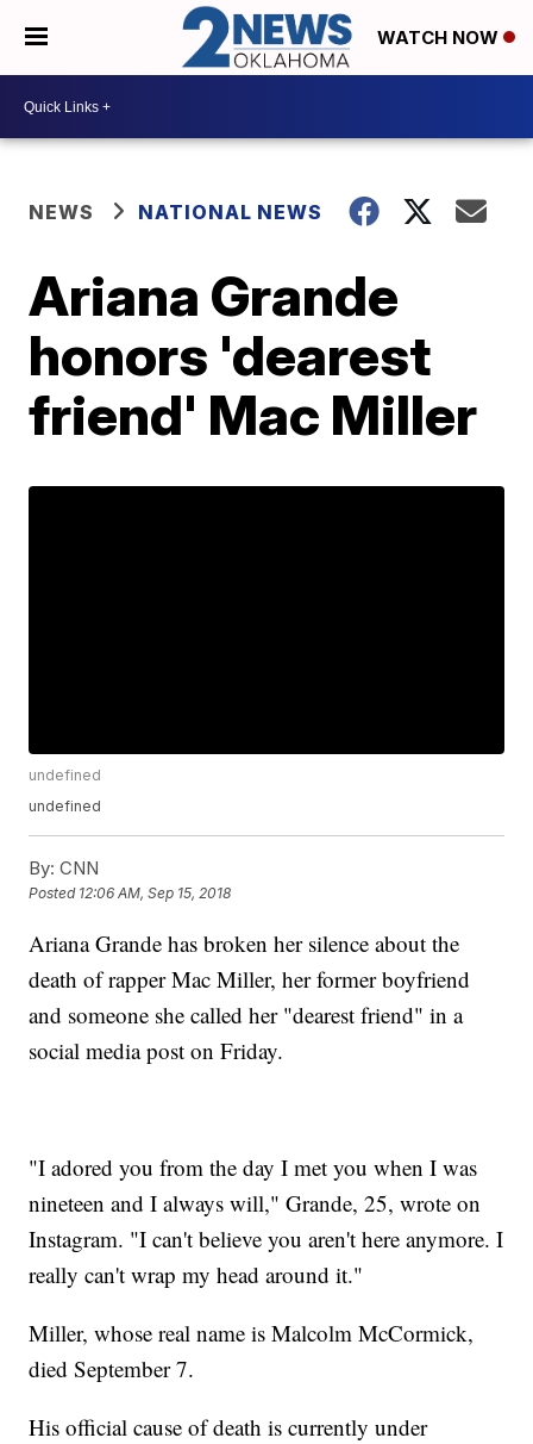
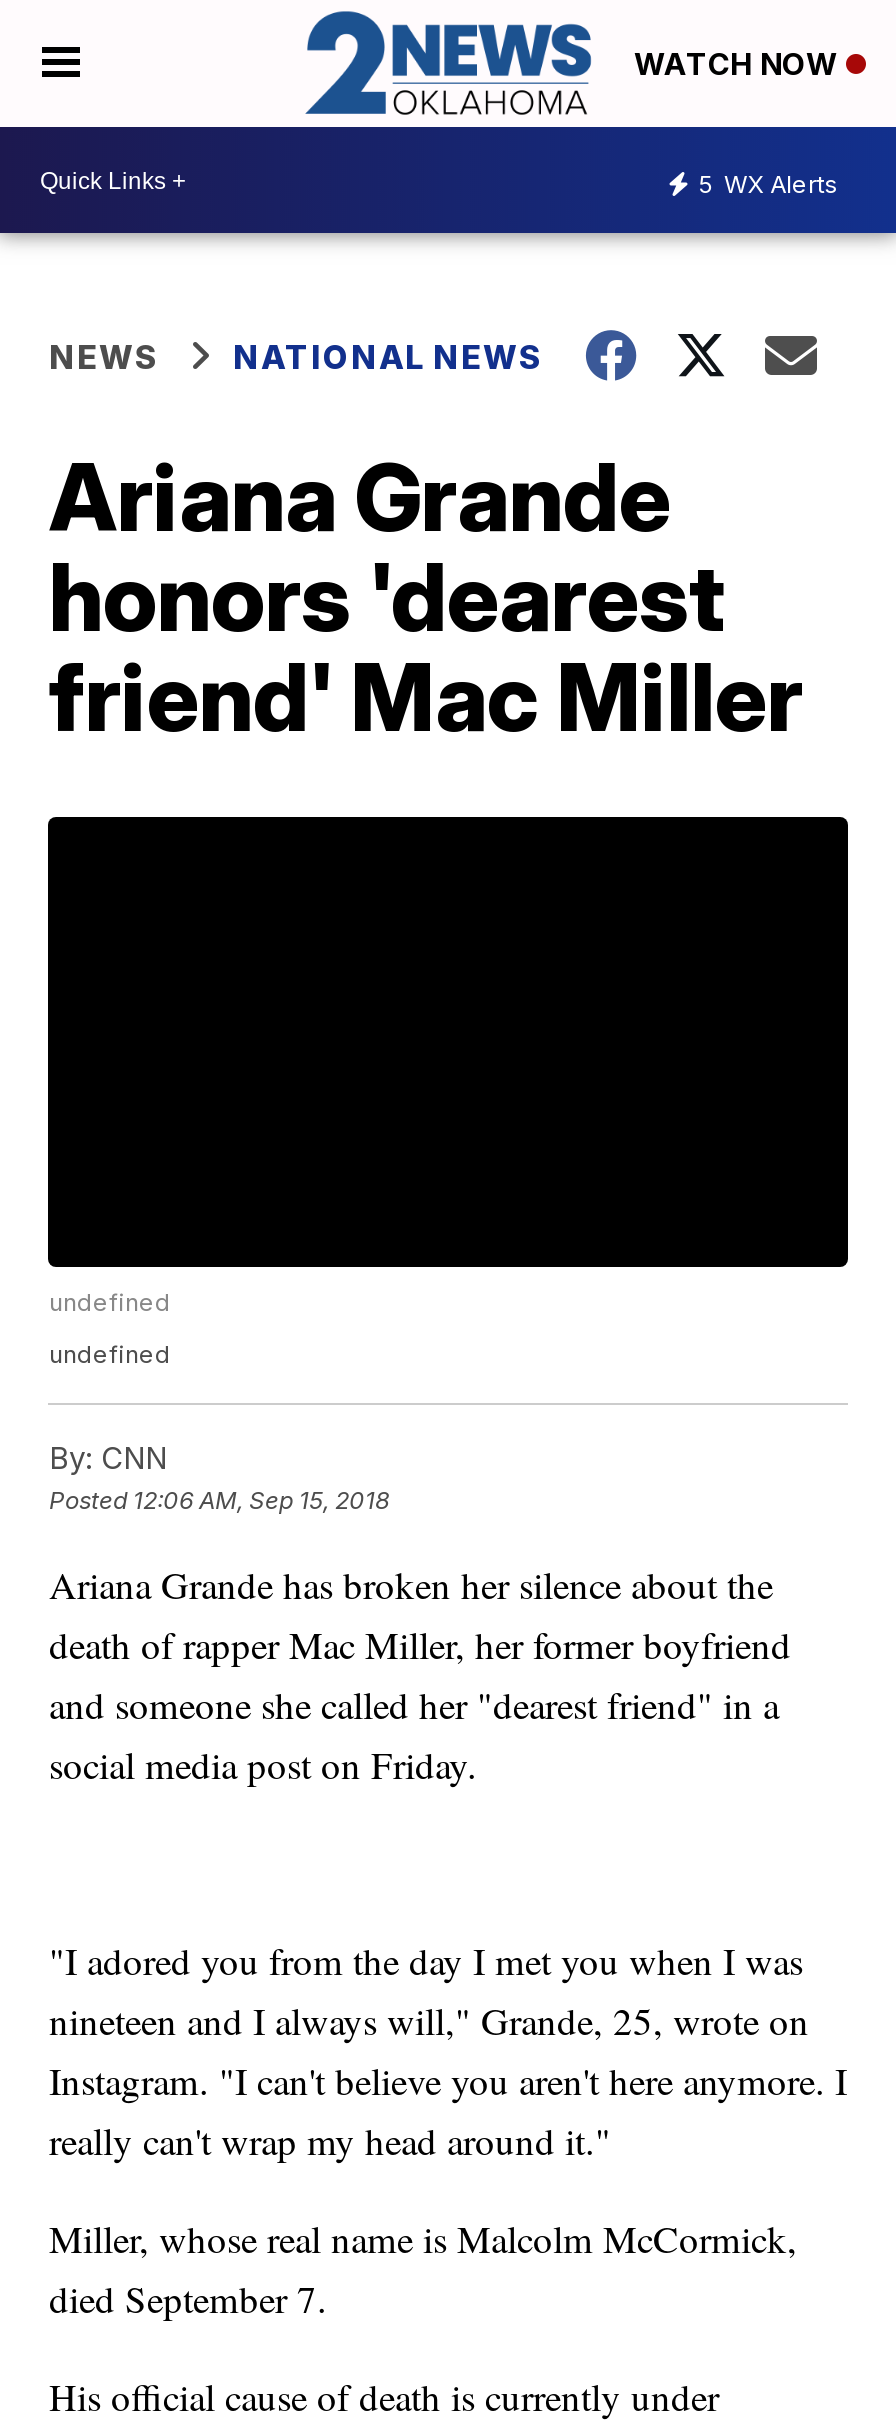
+ 5 WX Alerts
